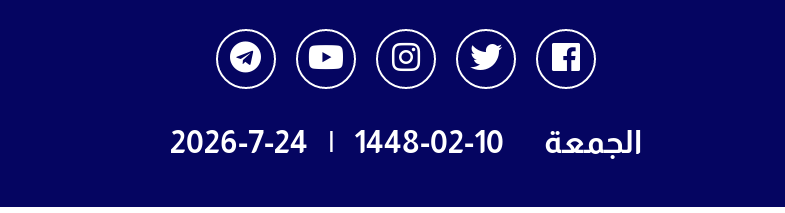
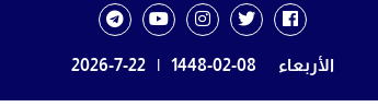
- 2026-7-24
+ 2026-7-22

- الجمعة
- 1448-02-10
+ الأربعاء
+ 1448-02-08
